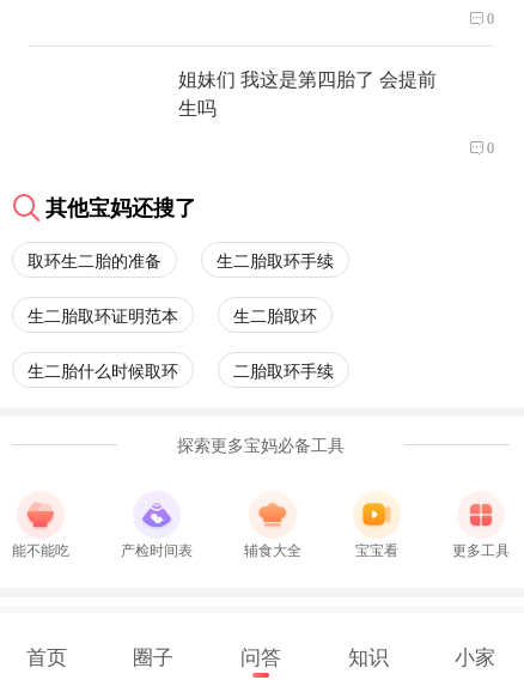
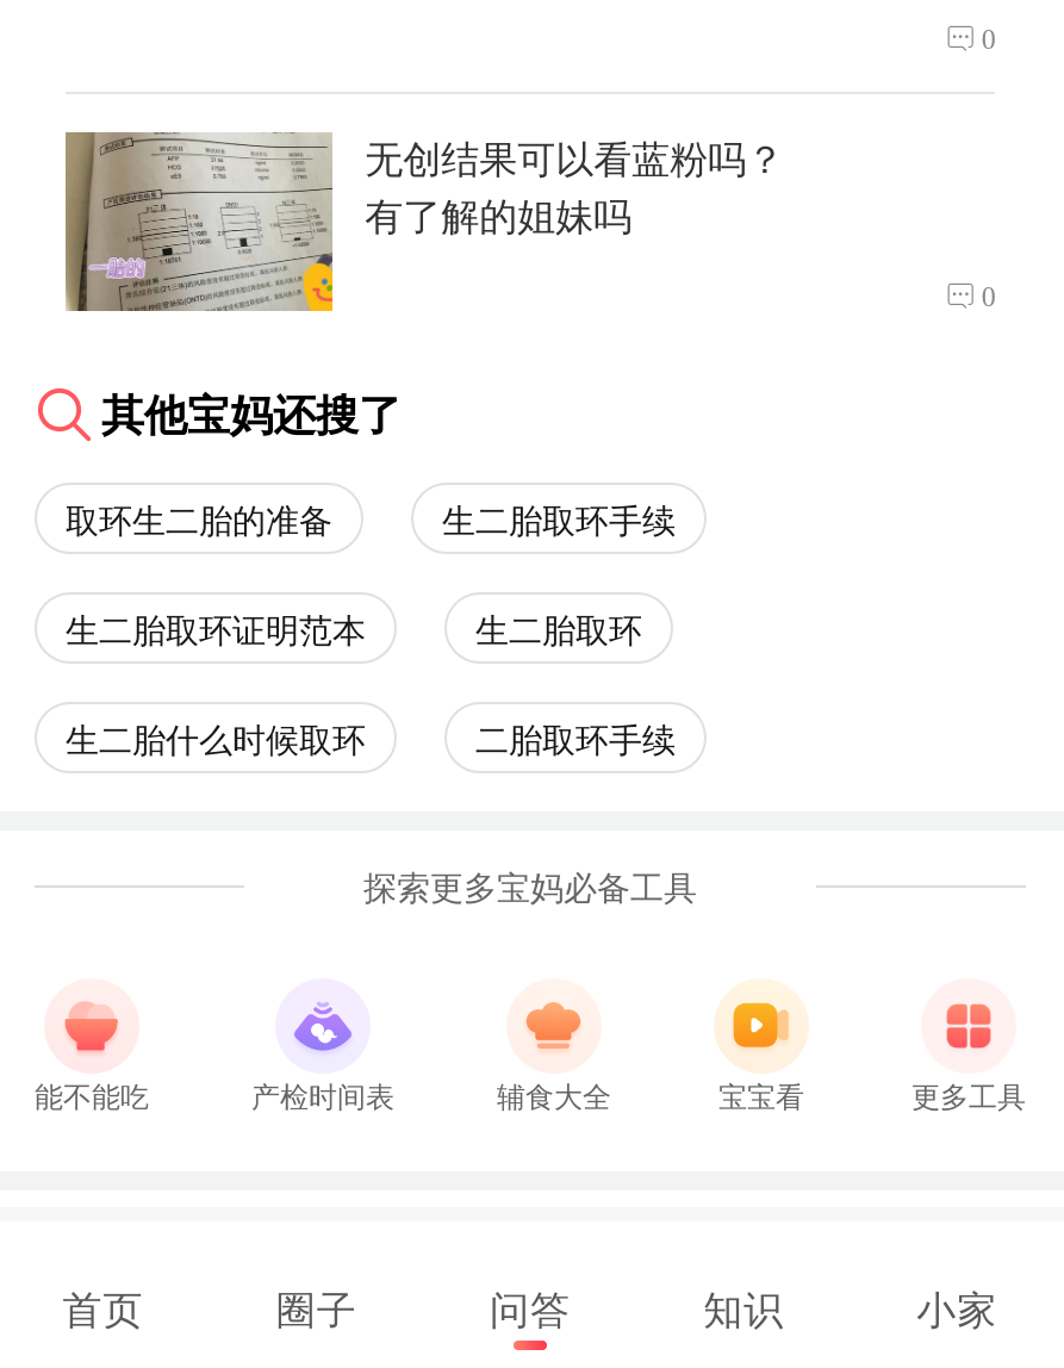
+ [image]

- 姐妹们 我这是第四胎了 会提前
- 生吗
+ 无创结果可以看蓝粉吗？
+ 有了解的姐妹吗
